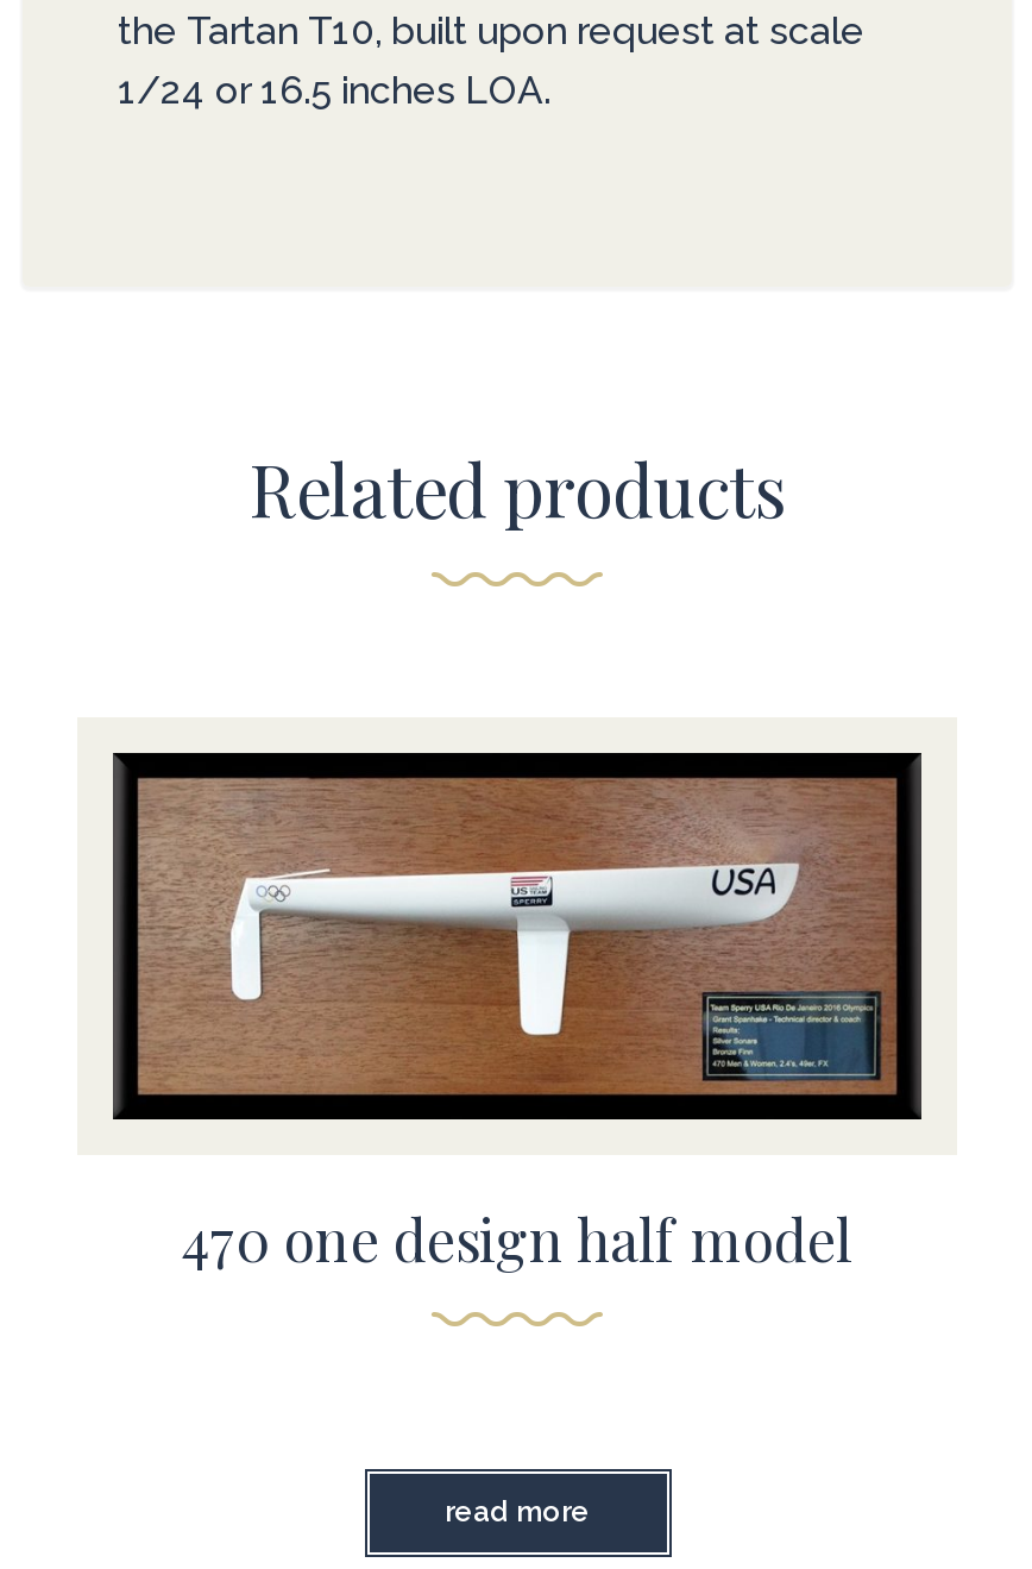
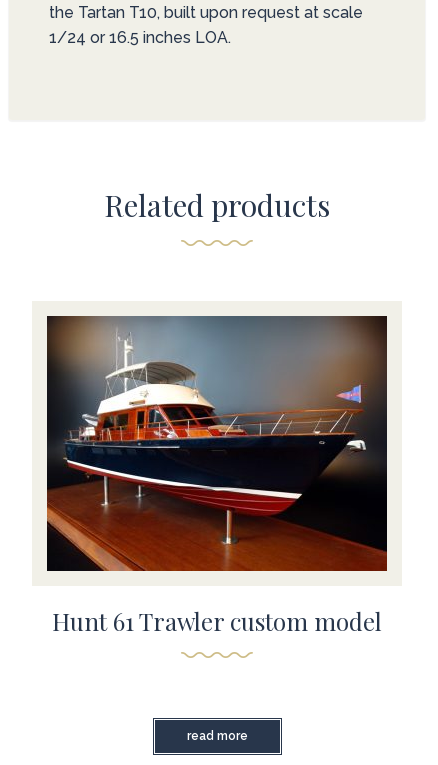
- [image]
- 470 one design half model
+ [image]
+ Hunt 61 Trawler custom model
